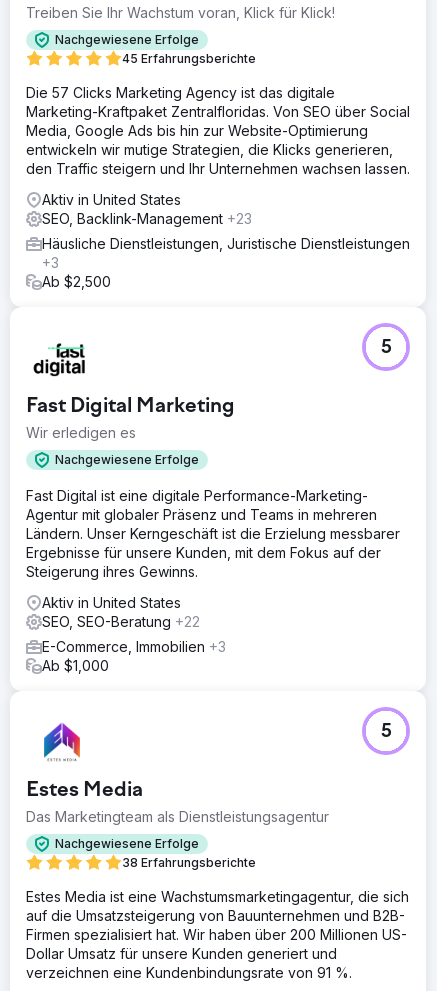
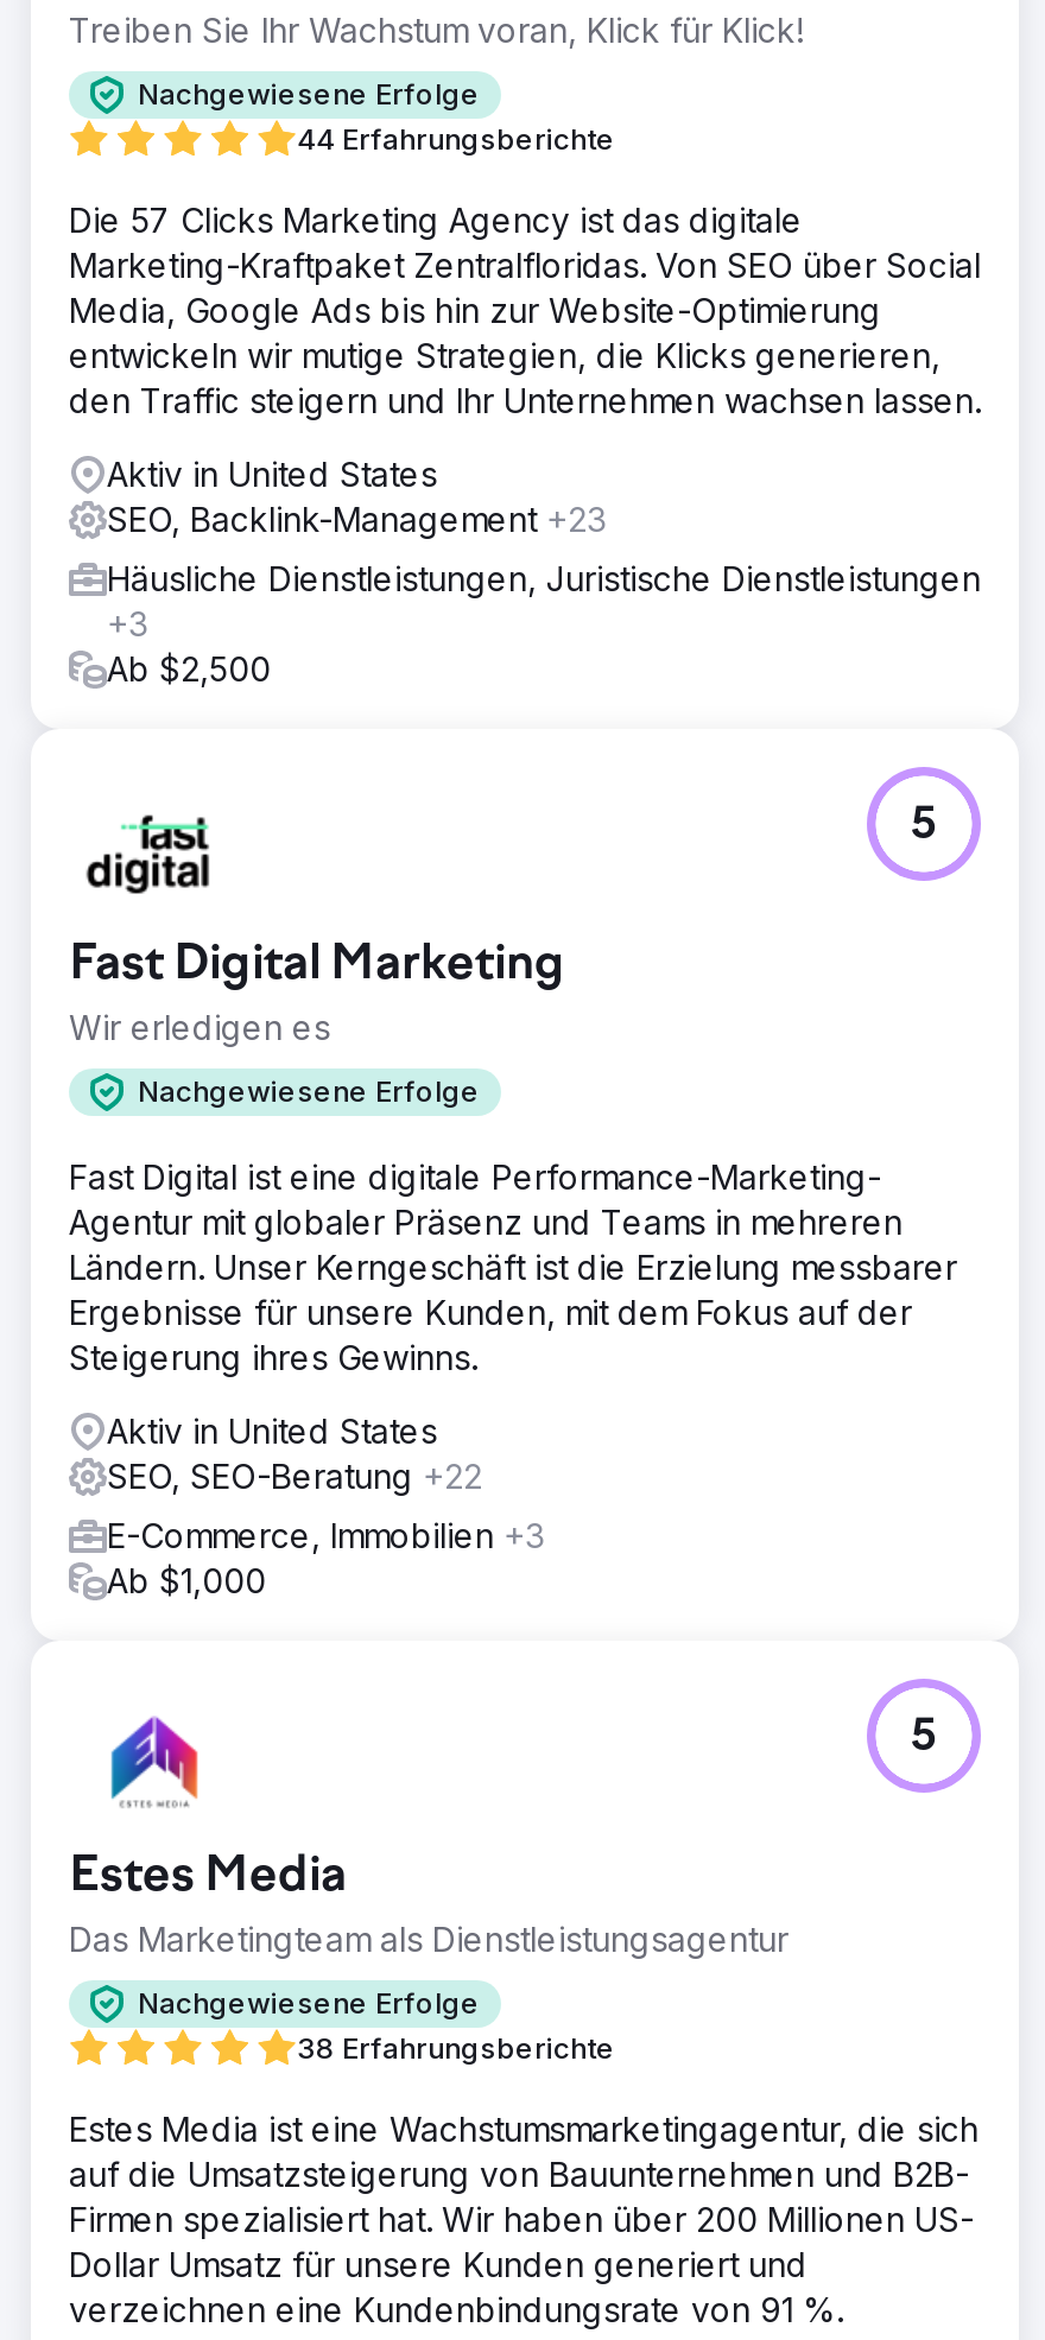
- 45 Erfahrungsberichte
+ 44 Erfahrungsberichte
